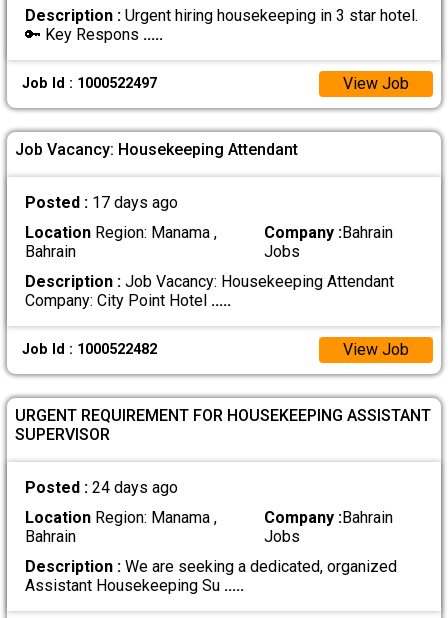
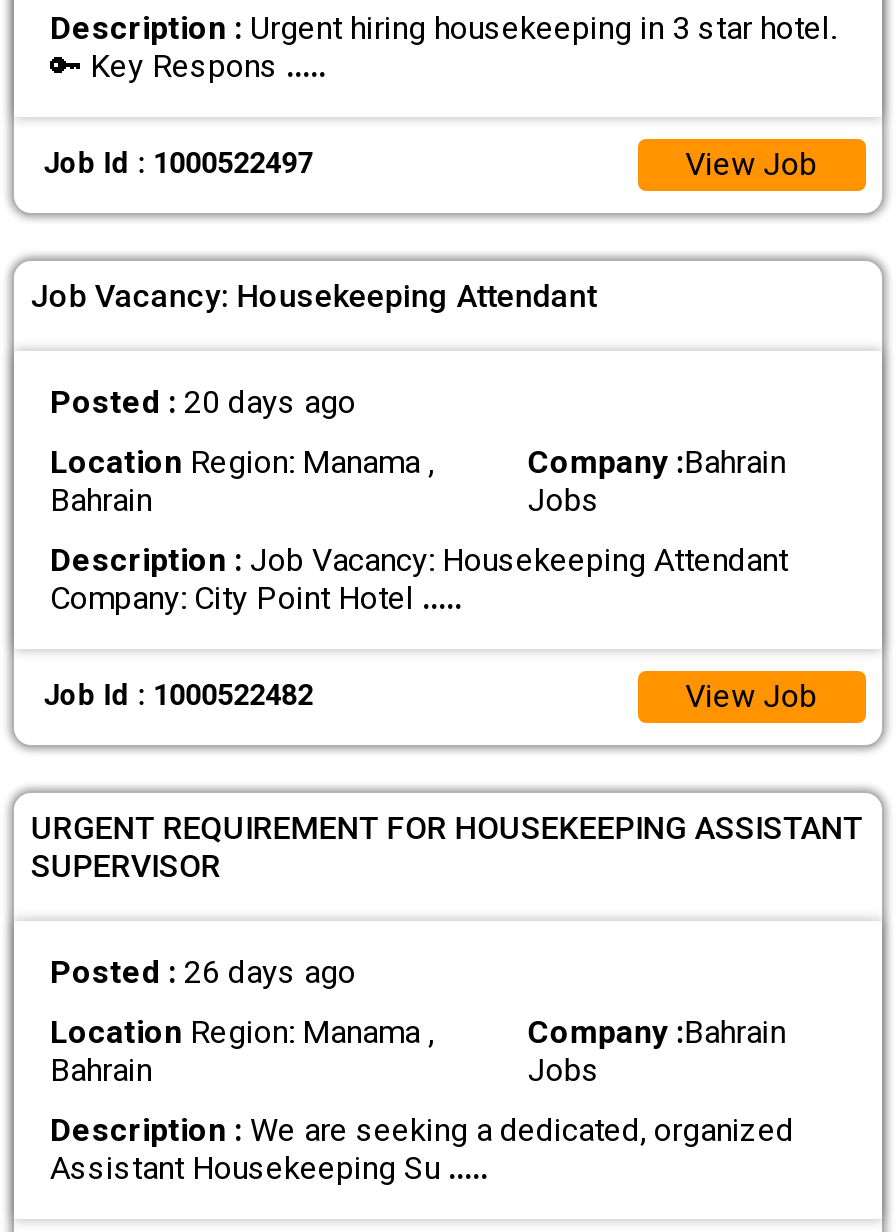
- Posted : 17 days ago
+ Posted : 20 days ago

- Posted : 24 days ago
+ Posted : 26 days ago
